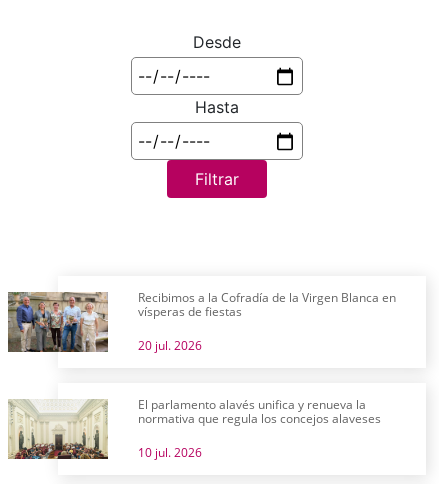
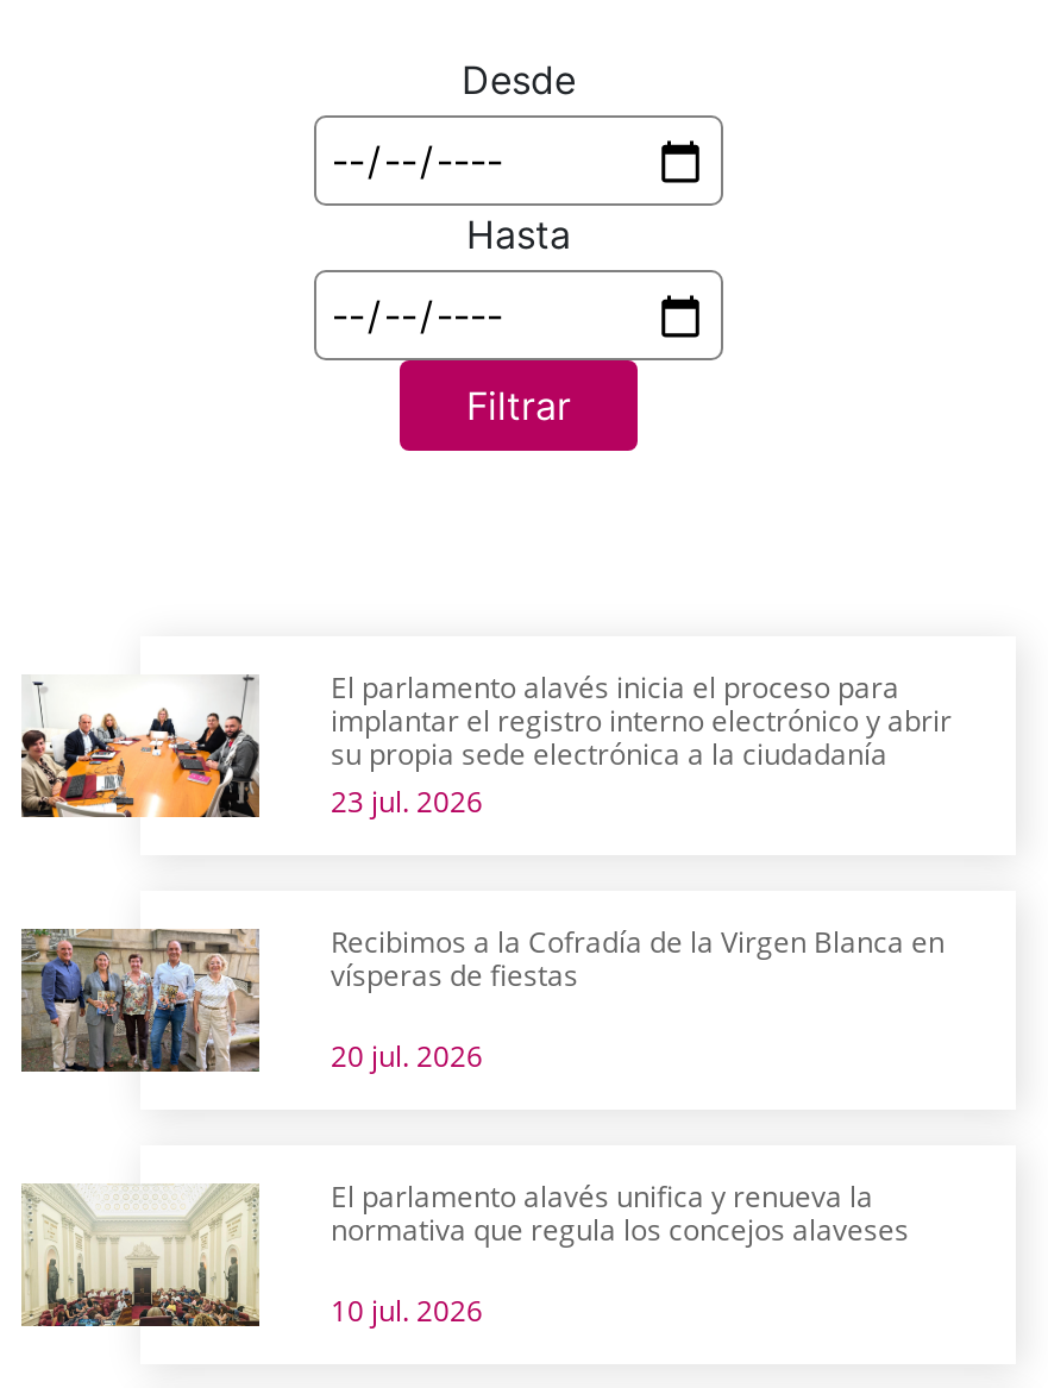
+ [image]
+ El parlamento alavés inicia el proceso para
+ implantar el registro interno electrónico y abrir
+ su propia sede electrónica a la ciudadanía
+ 23 jul. 2026
